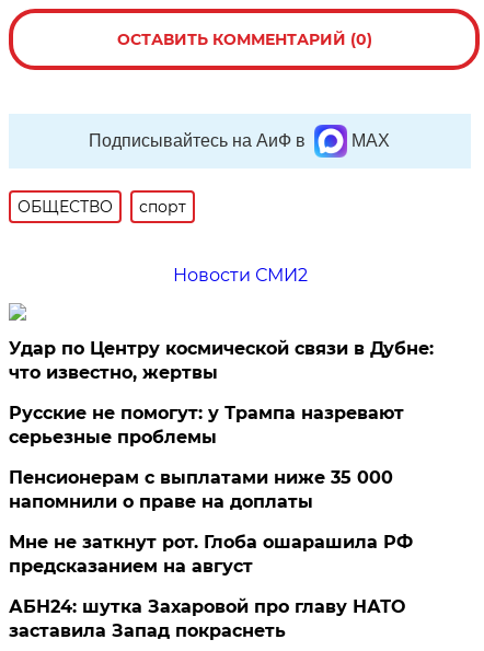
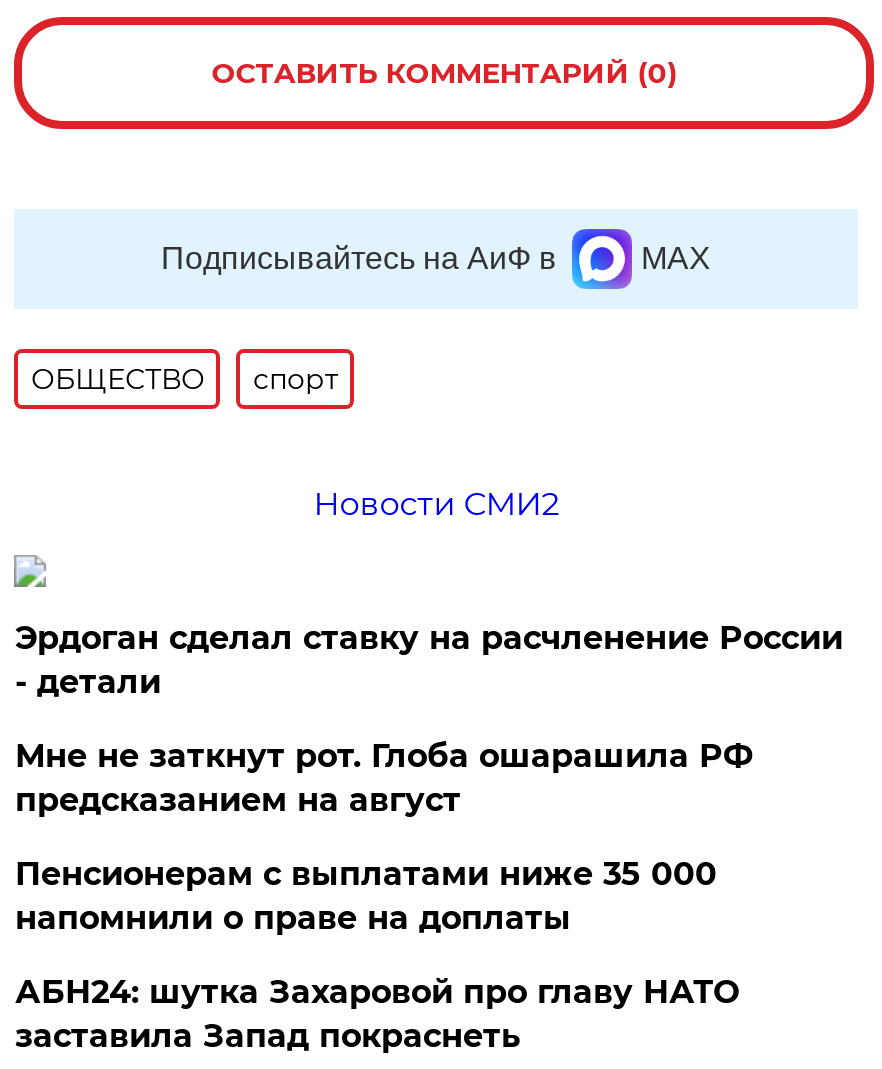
- Удар по Центру космической связи в Дубне:
- что известно, жертвы
+ Эрдоган сделал ставку на расчленение России
+ - детали

- Русские не помогут: у Трампа назревают
- серьезные проблемы

moved up: Мне не заткнут рот. Глоба ошарашила РФ | предсказанием на август
